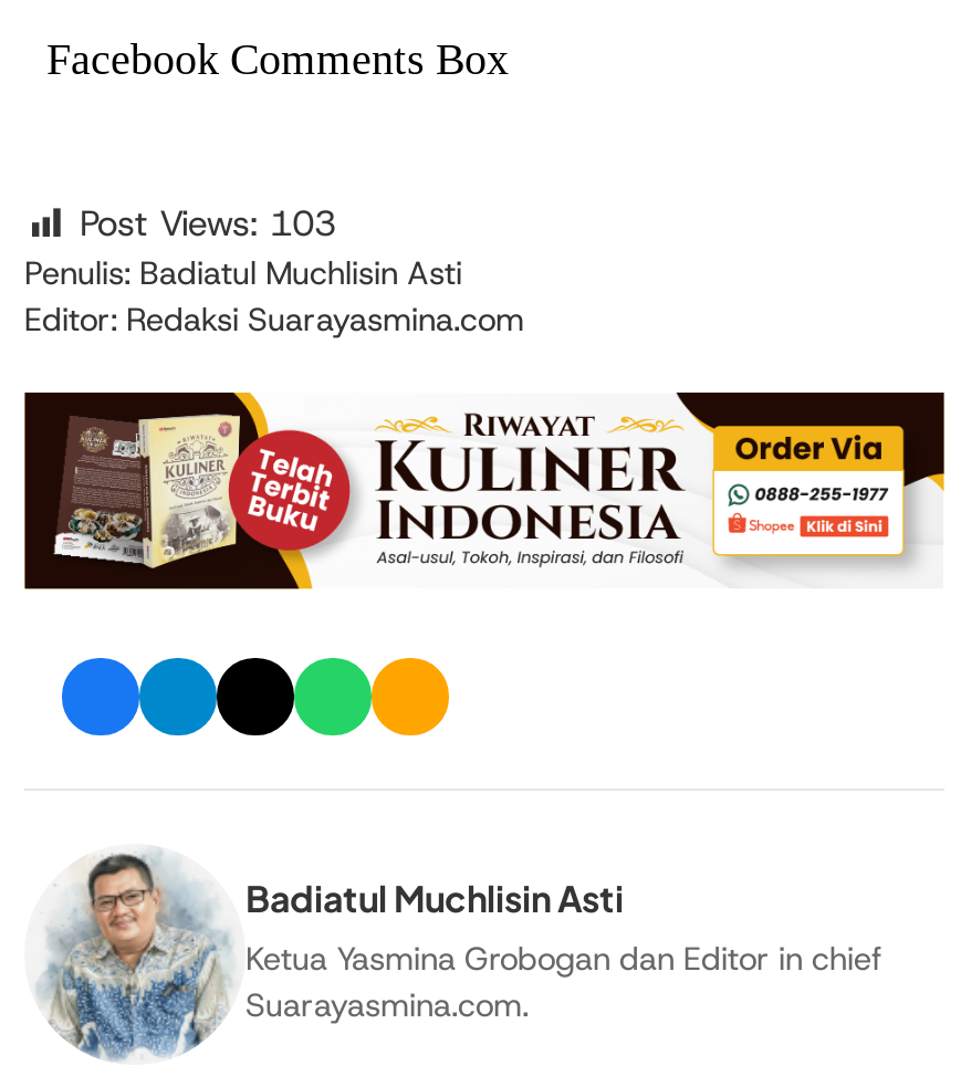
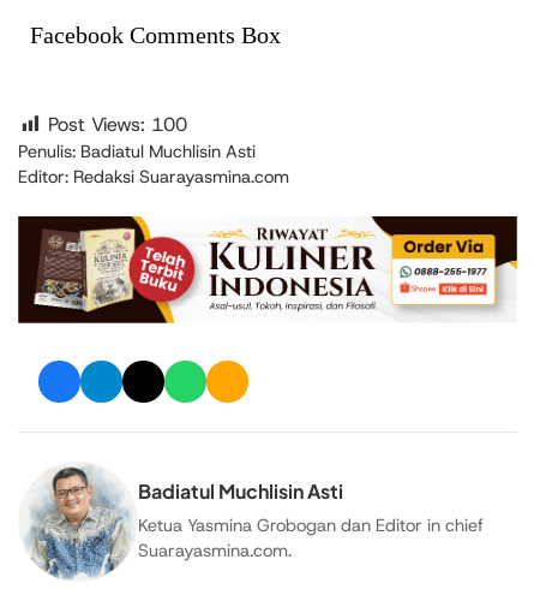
- Post Views: 103
+ Post Views: 100
